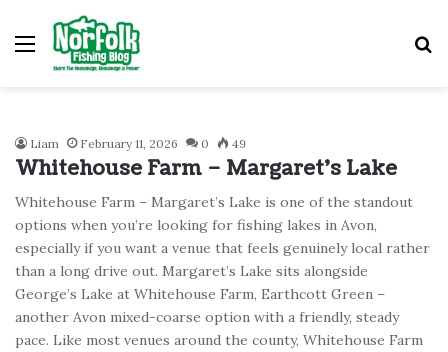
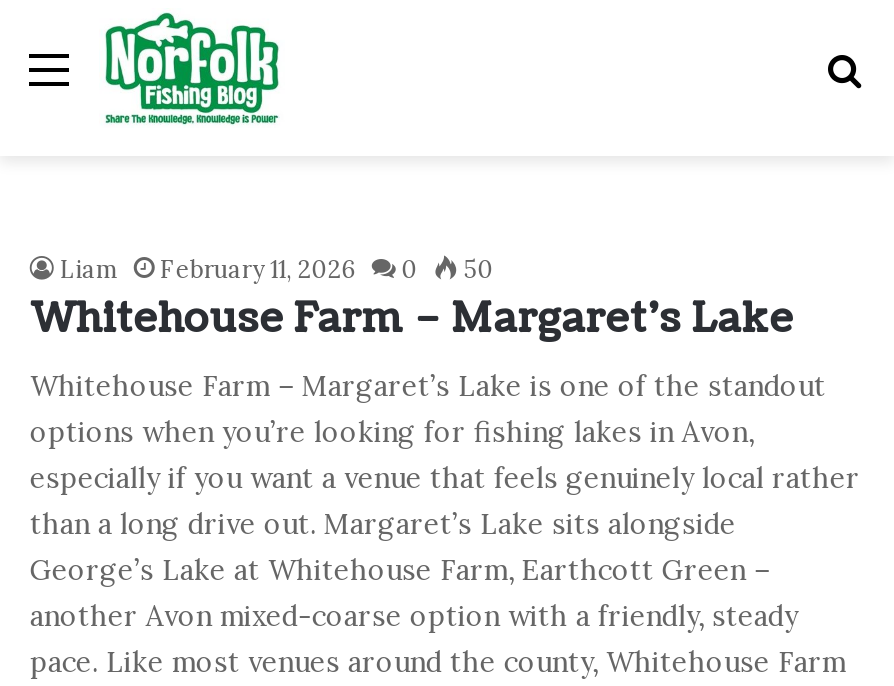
- 49
+ 50
